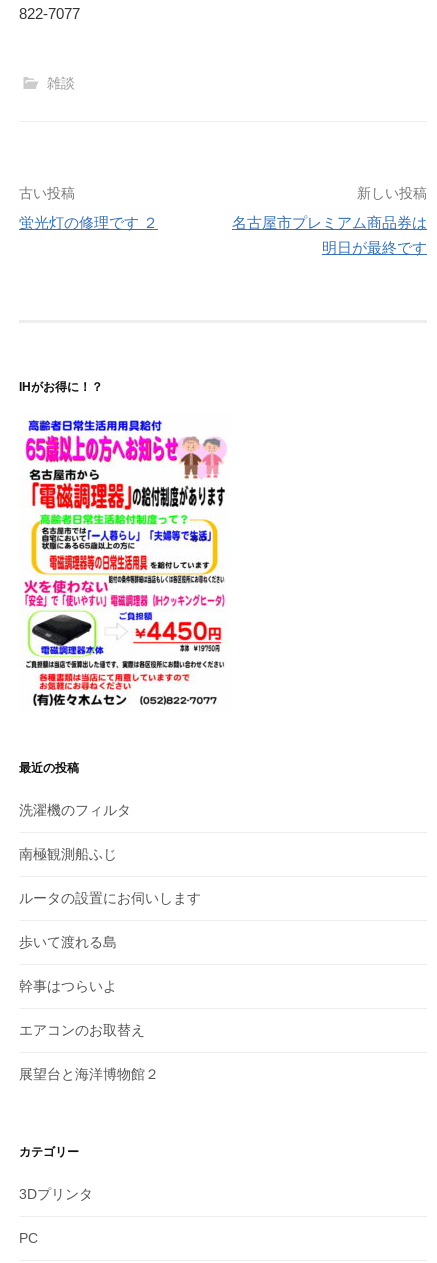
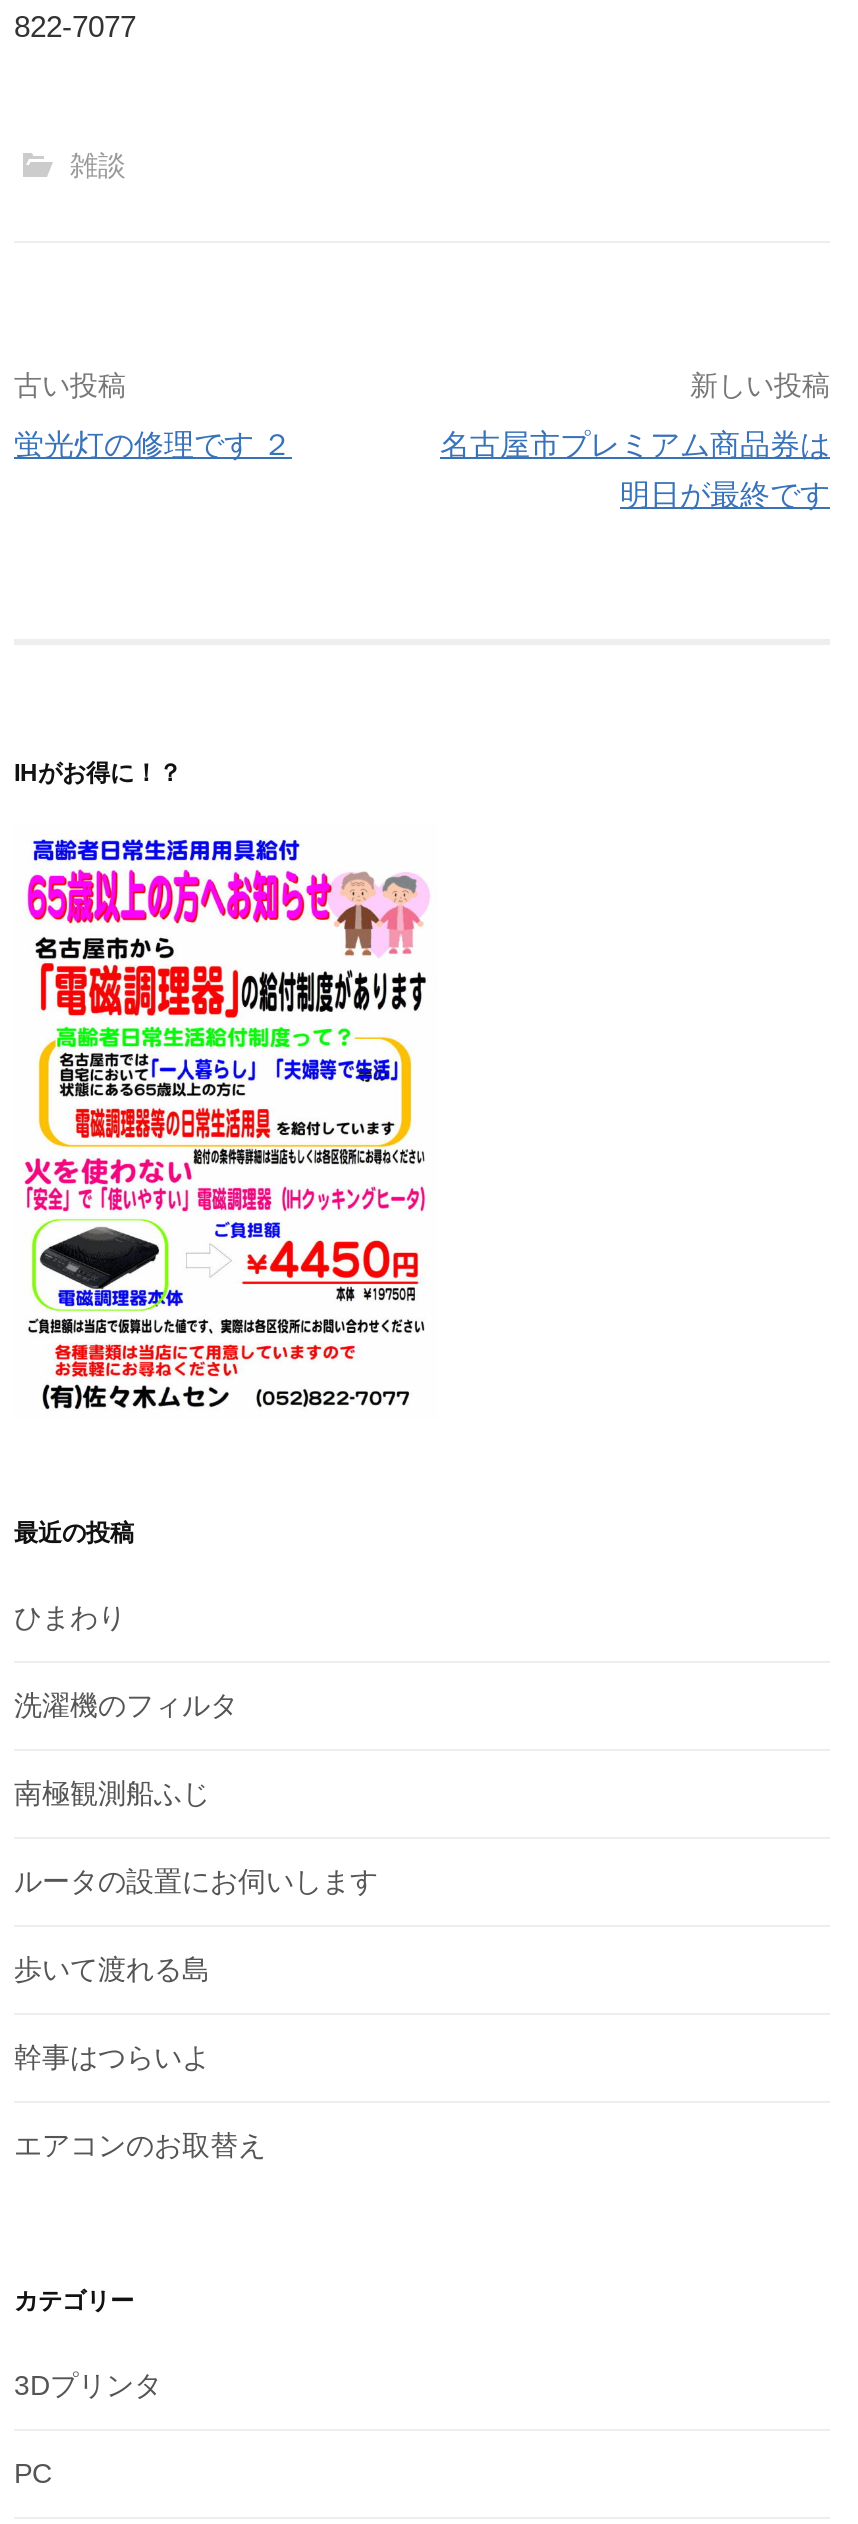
+ ひまわり

moved down: 洗濯機のフィルタ | 南極観測船ふじ | ルータの設置にお伺いします | 歩いて渡れる島 | 幹事はつらいよ | エアコンのお取替え

- 展望台と海洋博物館２
